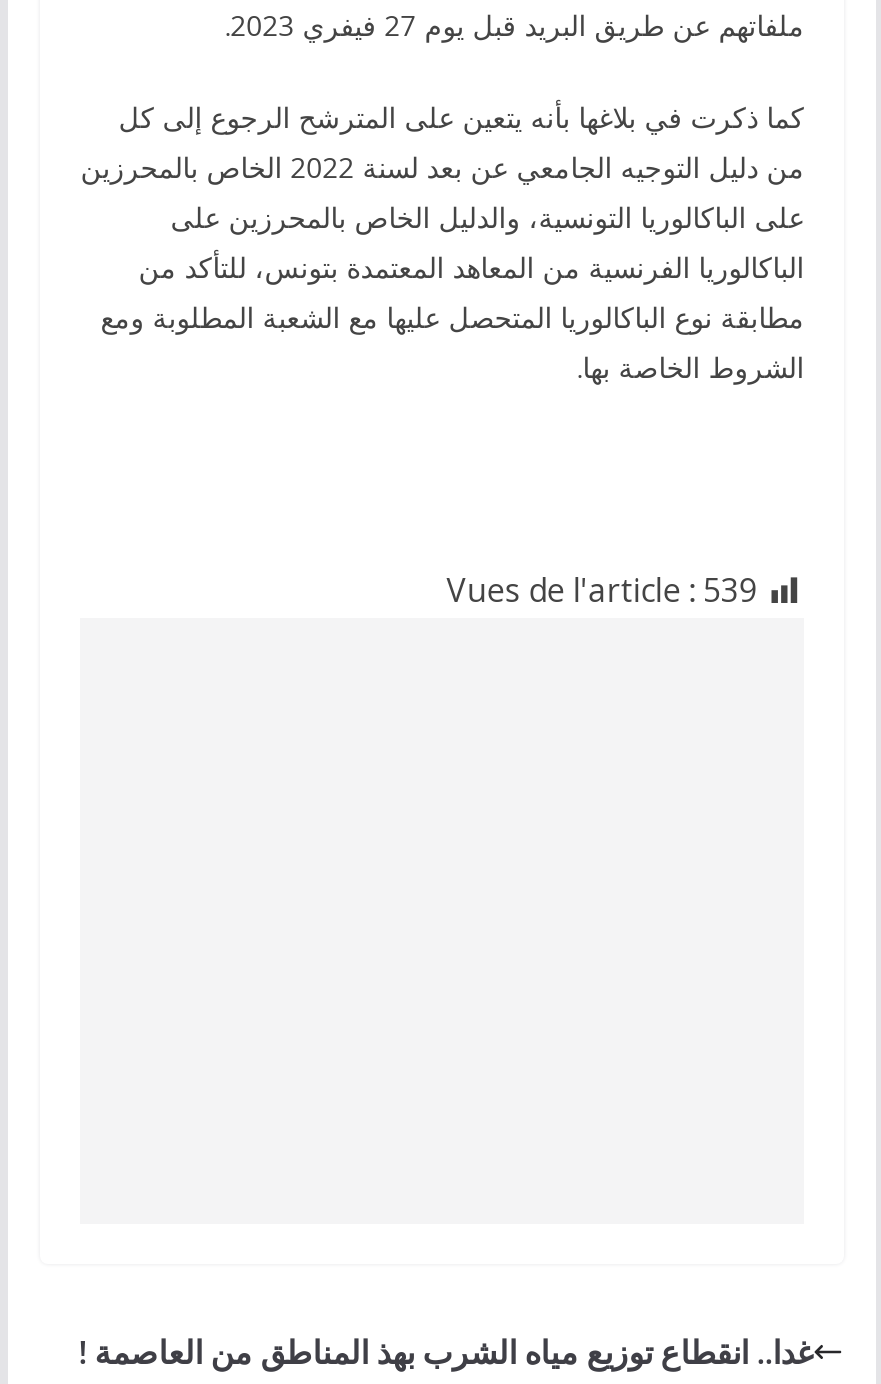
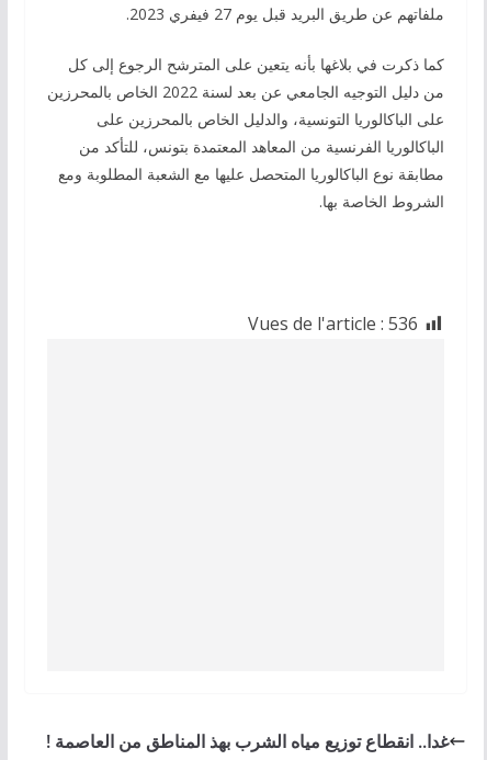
- Vues de l'article : 539
+ Vues de l'article : 536
